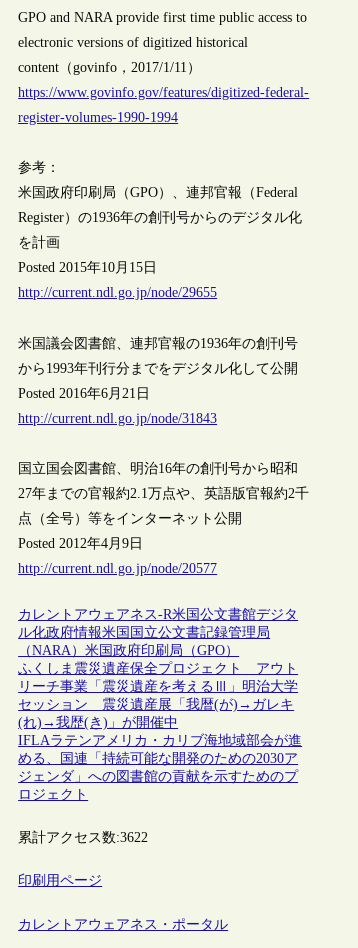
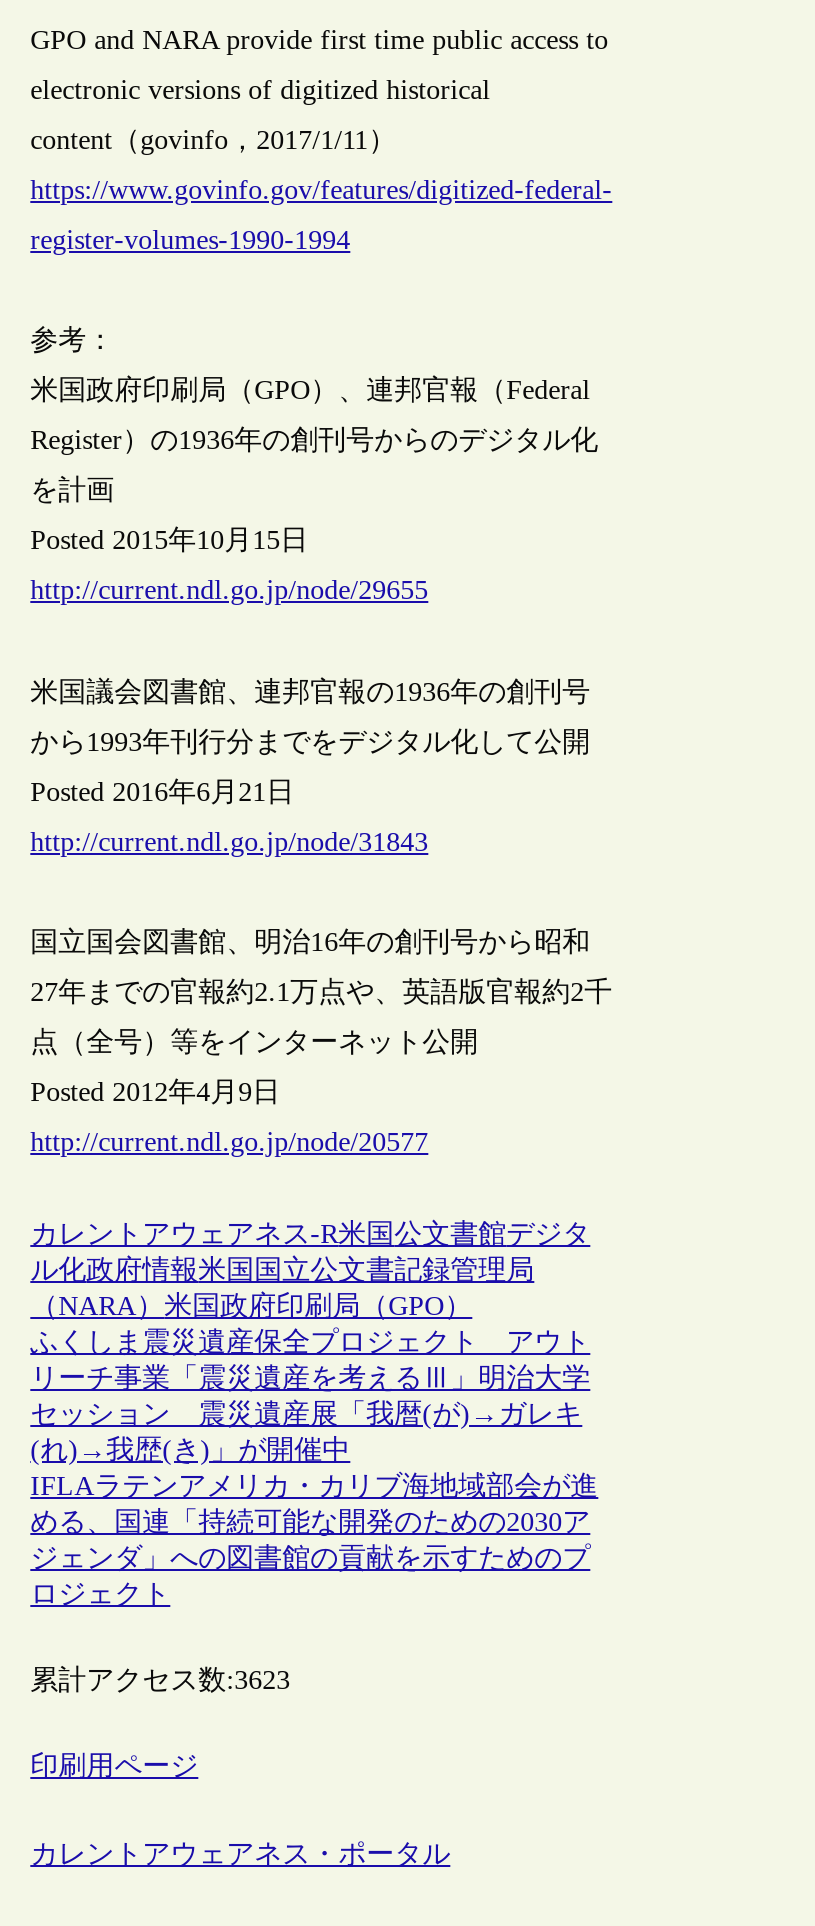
- 累計アクセス数:3622
+ 累計アクセス数:3623
